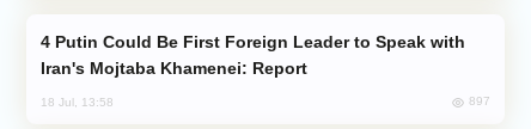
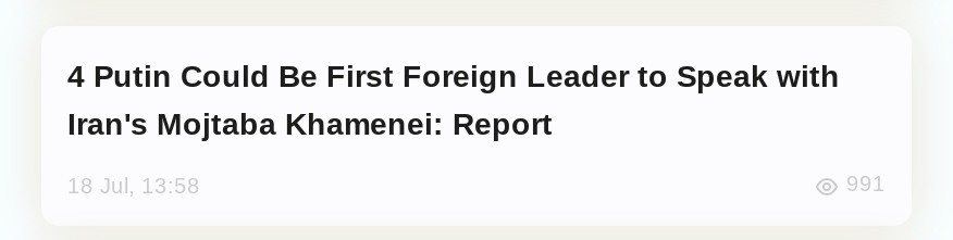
- 897
+ 991
